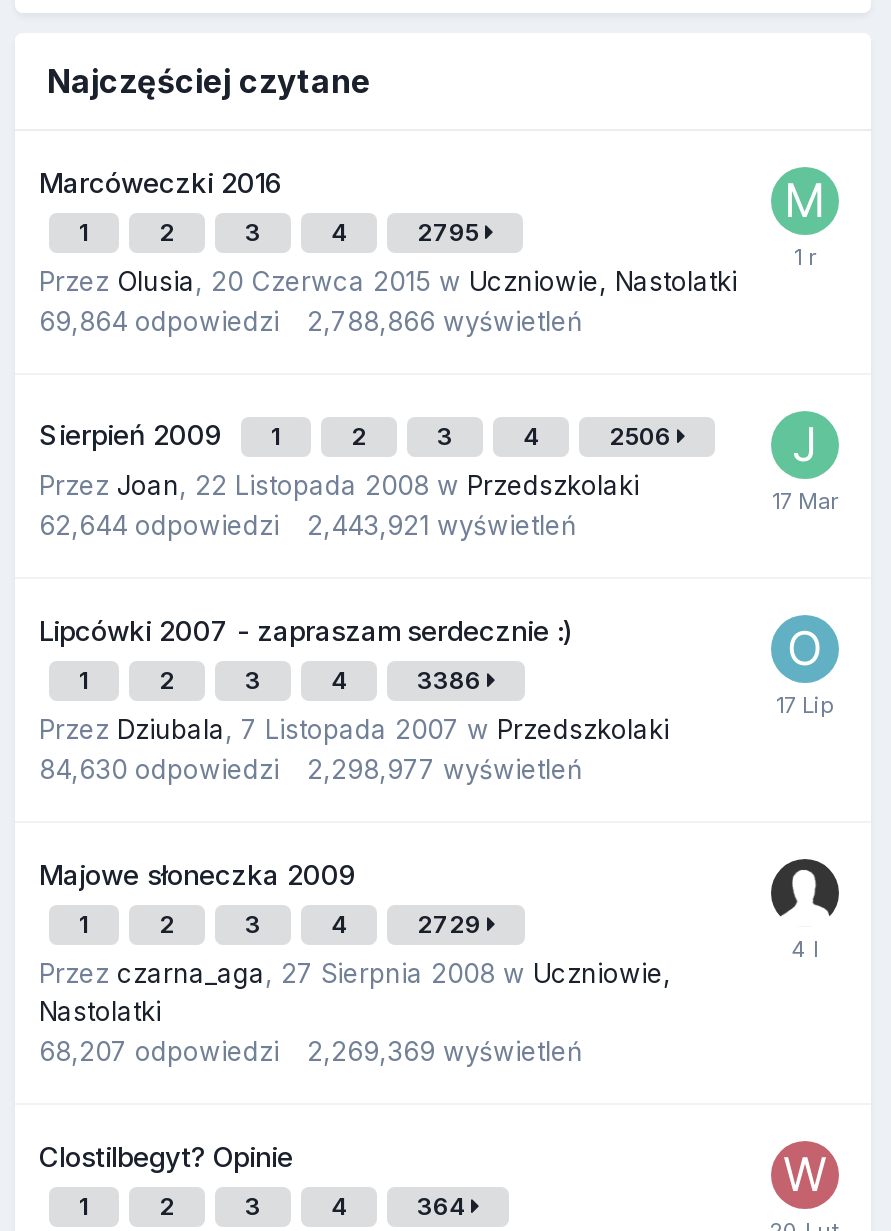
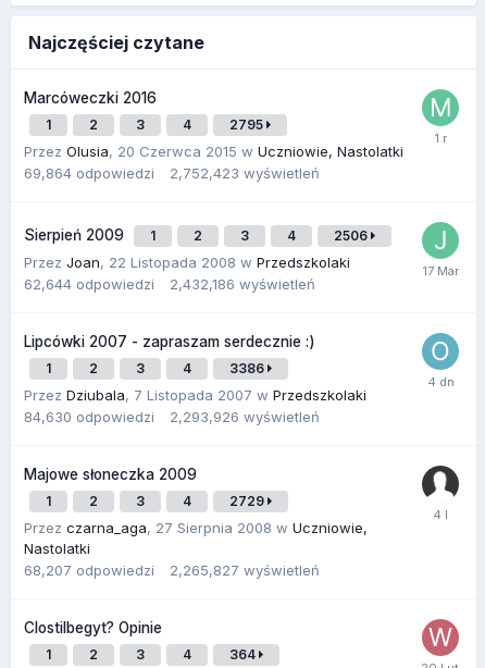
- 69,864 odpowiedzi 2,788,866 wyświetleń
+ 69,864 odpowiedzi 2,752,423 wyświetleń

- 62,644 odpowiedzi 2,443,921 wyświetleń
+ 62,644 odpowiedzi 2,432,186 wyświetleń

- 84,630 odpowiedzi 2,298,977 wyświetleń
+ 84,630 odpowiedzi 2,293,926 wyświetleń

- 68,207 odpowiedzi 2,269,369 wyświetleń
+ 68,207 odpowiedzi 2,265,827 wyświetleń
